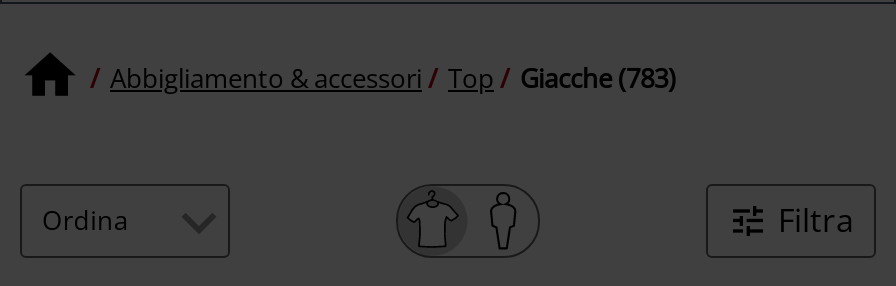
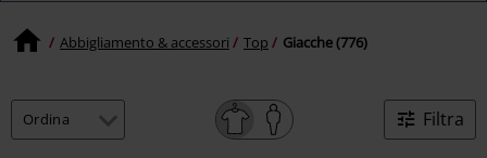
- Abbigliamento & accessori Top Giacche (783)
+ Abbigliamento & accessori Top Giacche (776)
